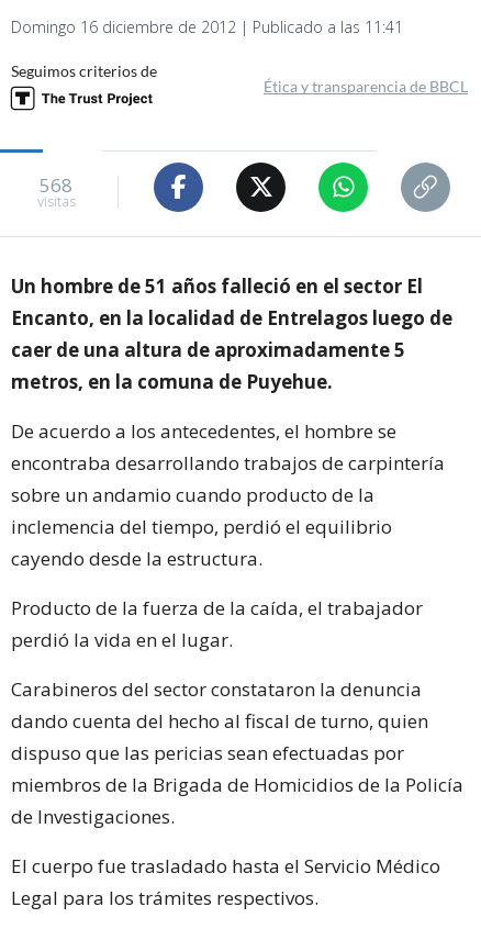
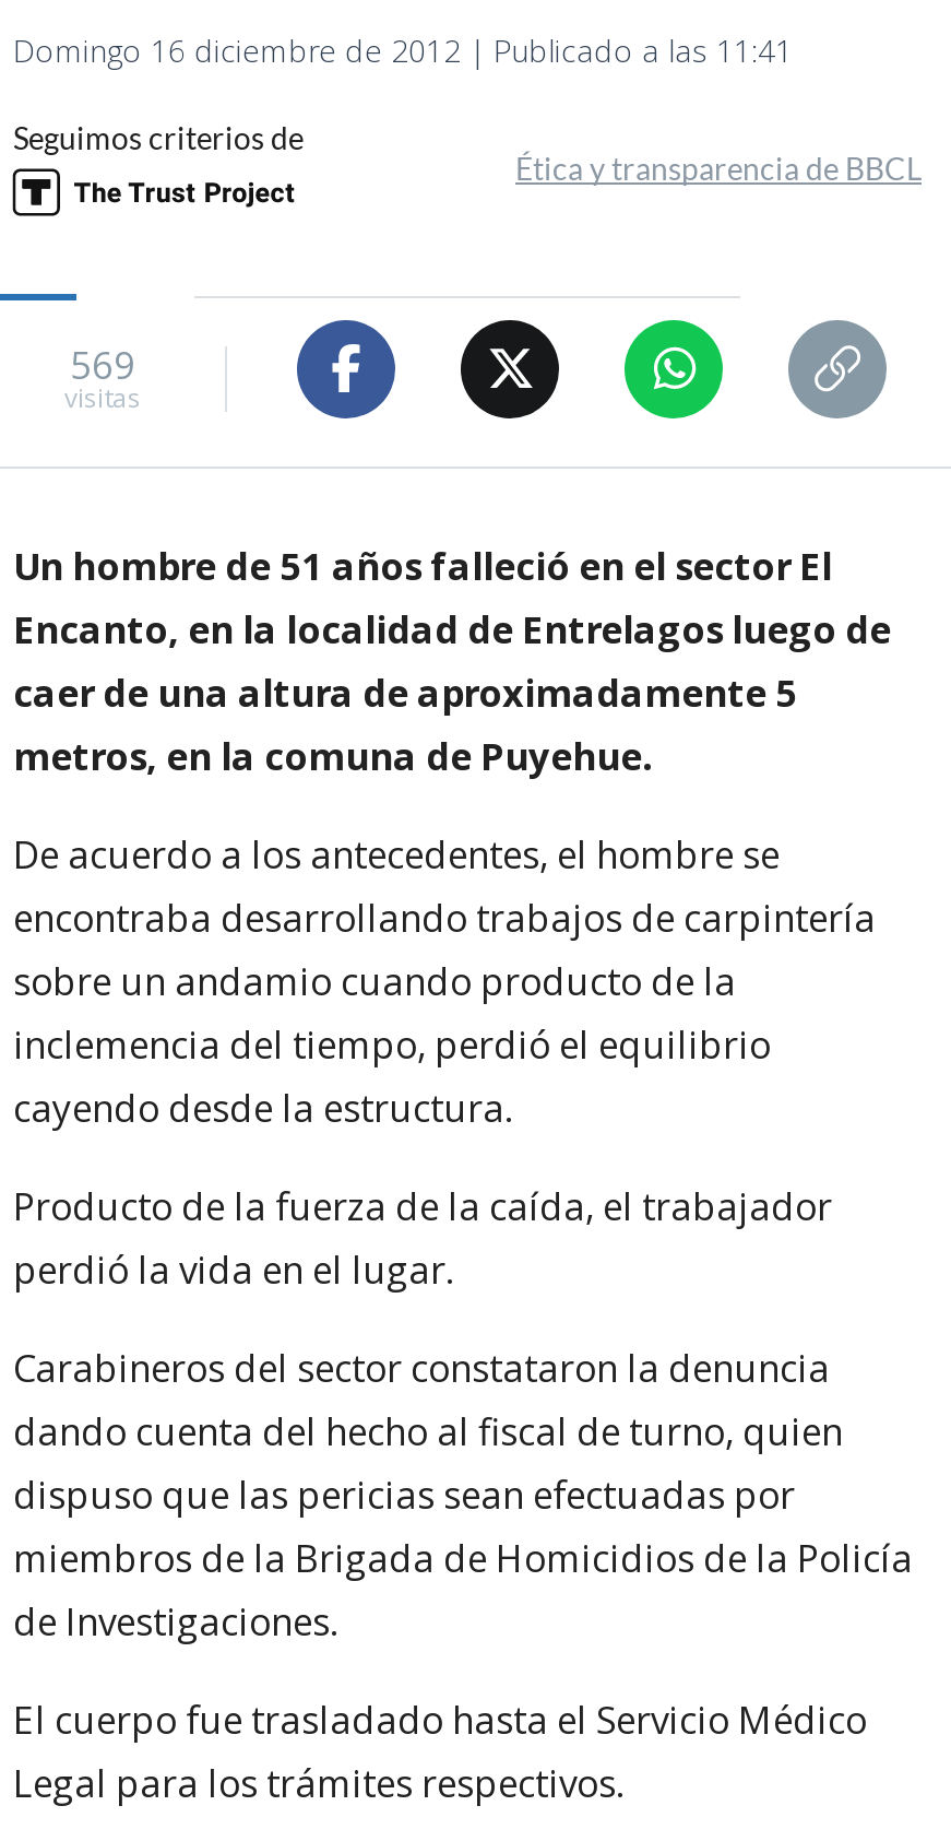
- 568
+ 569
